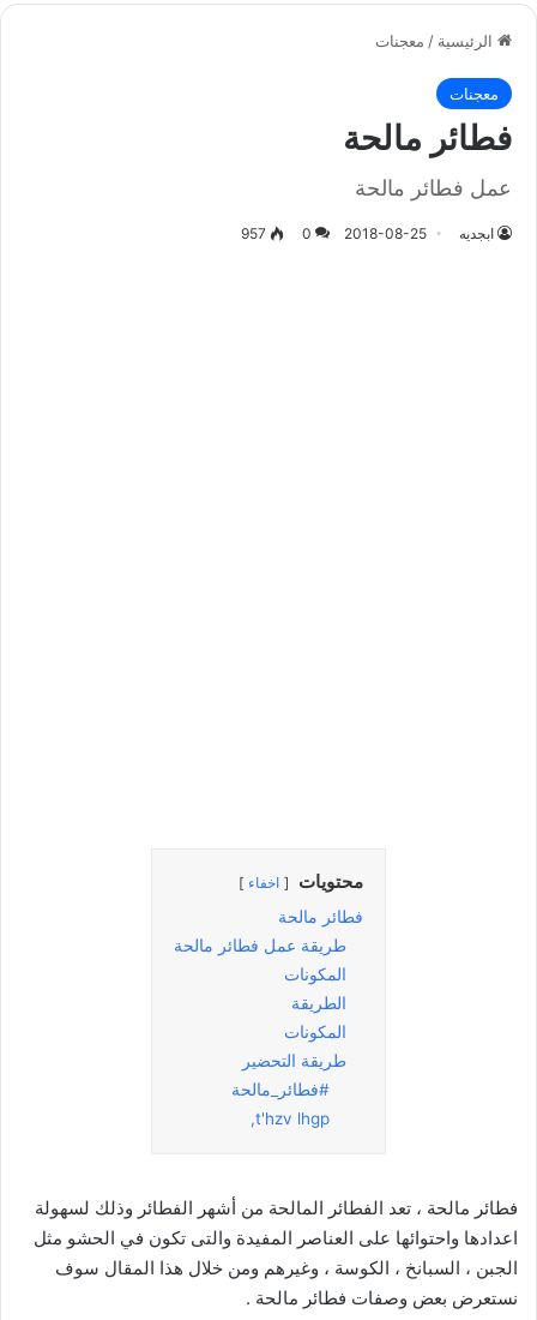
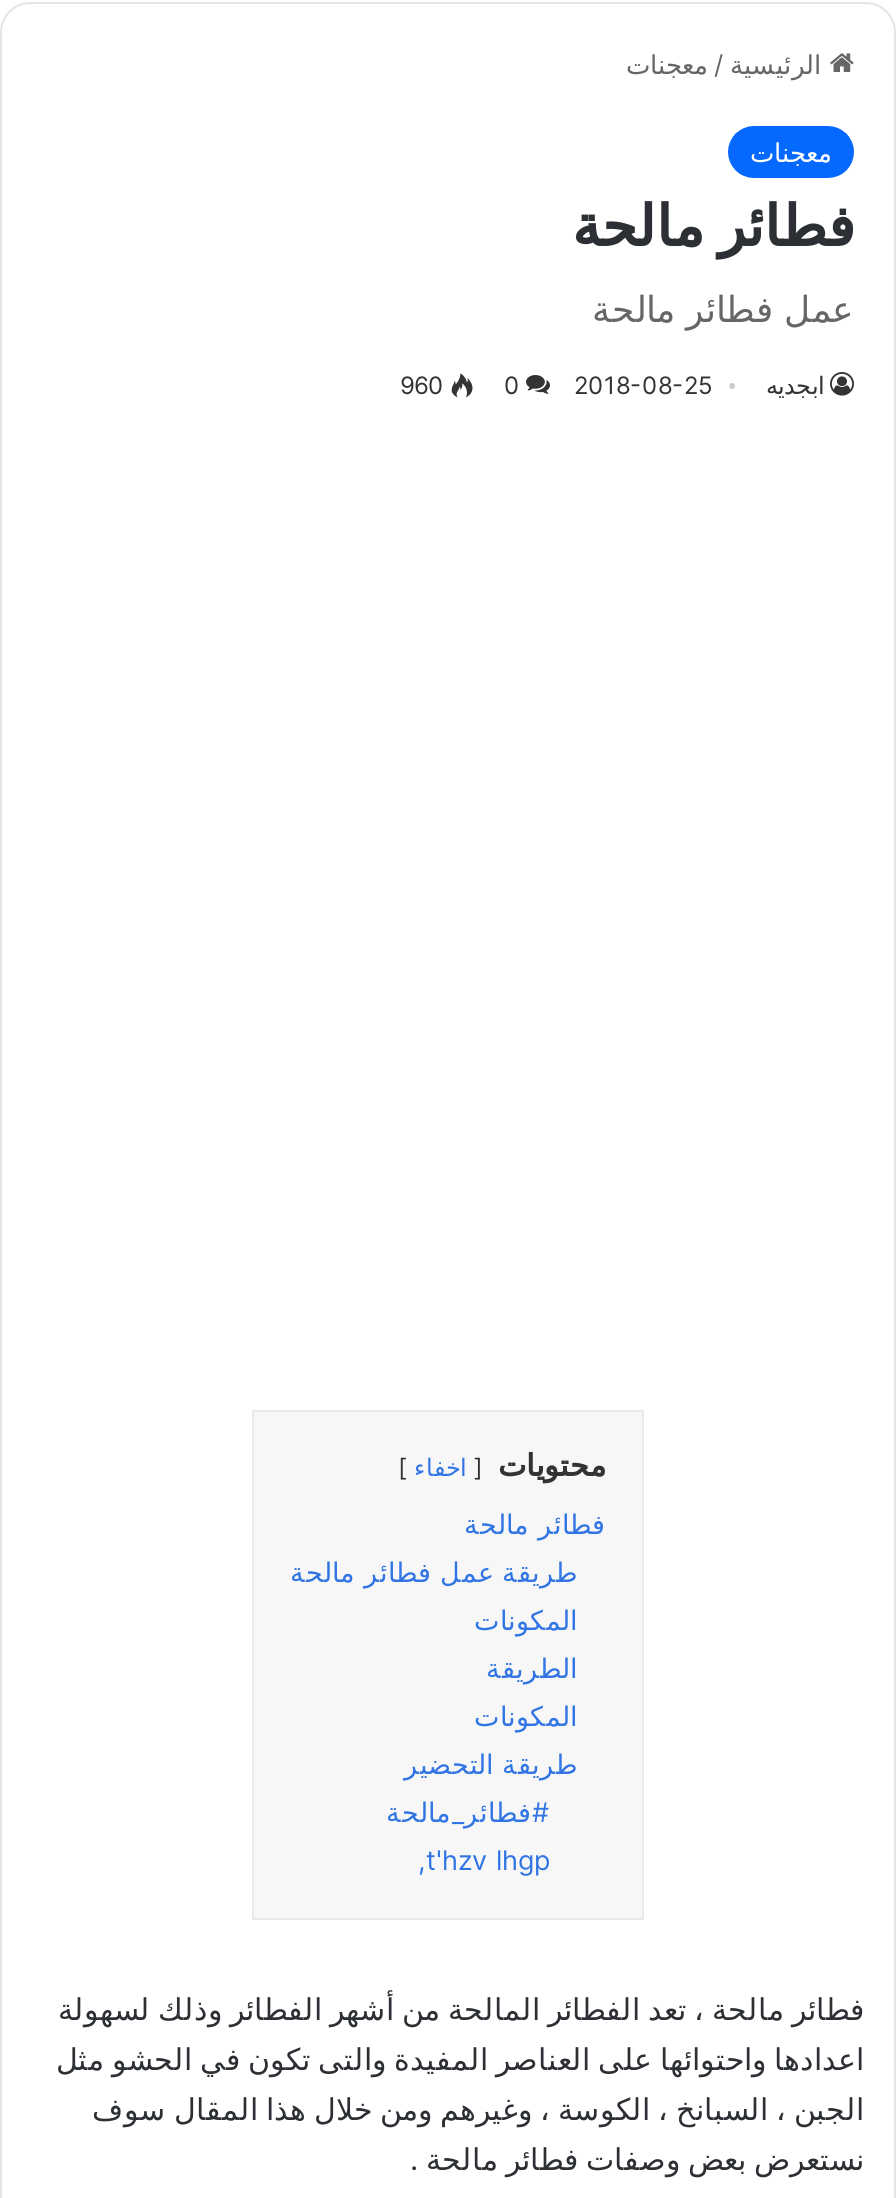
- ابجديه 2018-08-25 0 957
+ ابجديه 2018-08-25 0 960
